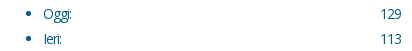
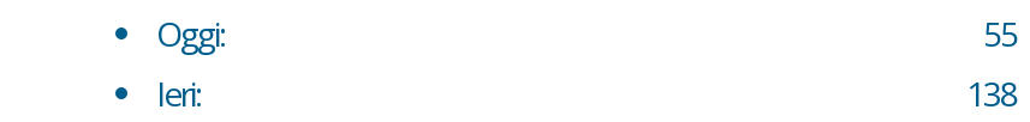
- 129
+ 55

- 113
+ 138
